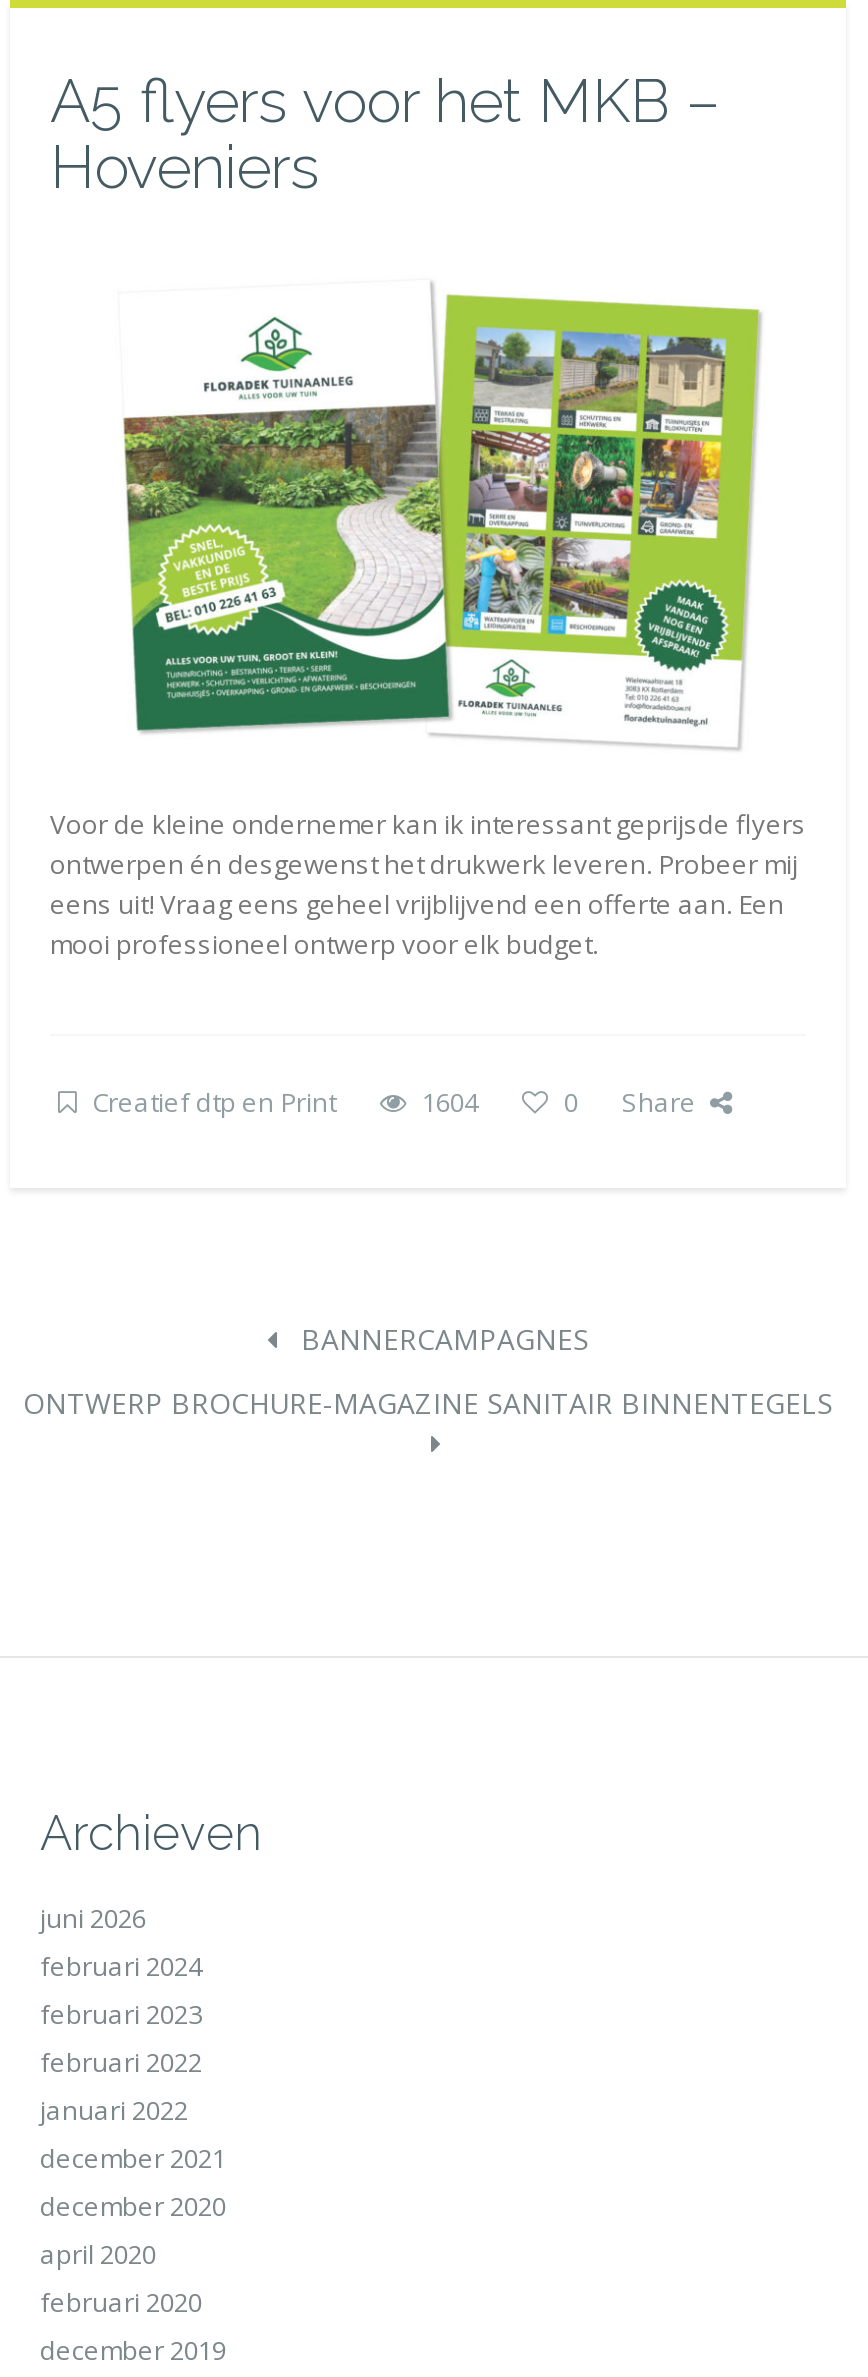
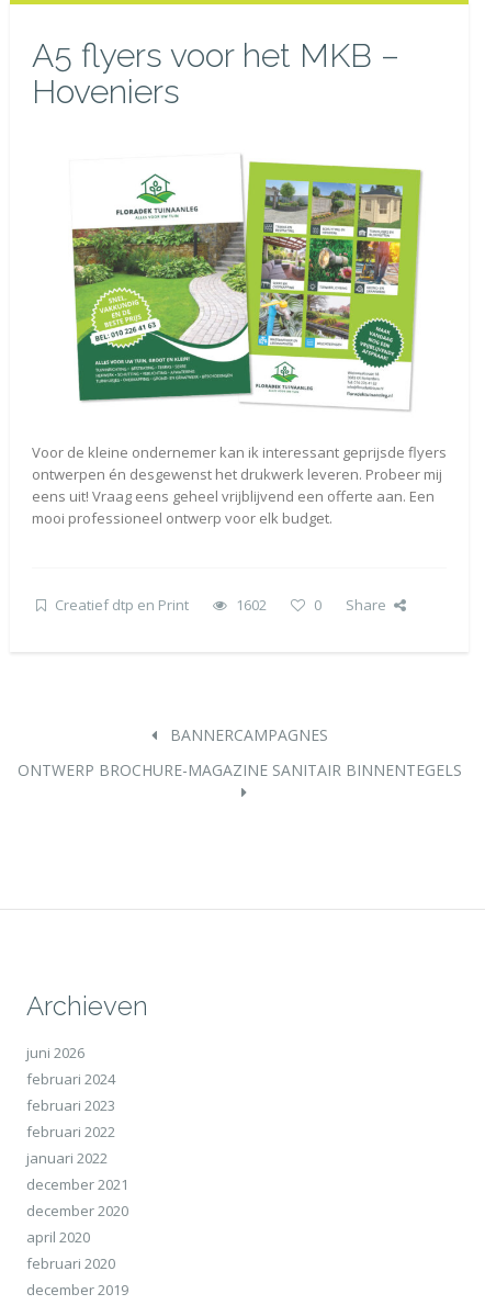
- 1604
+ 1602
